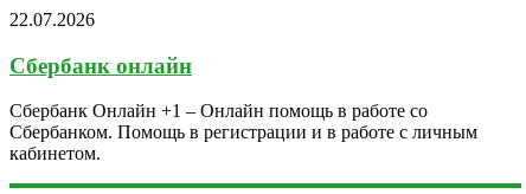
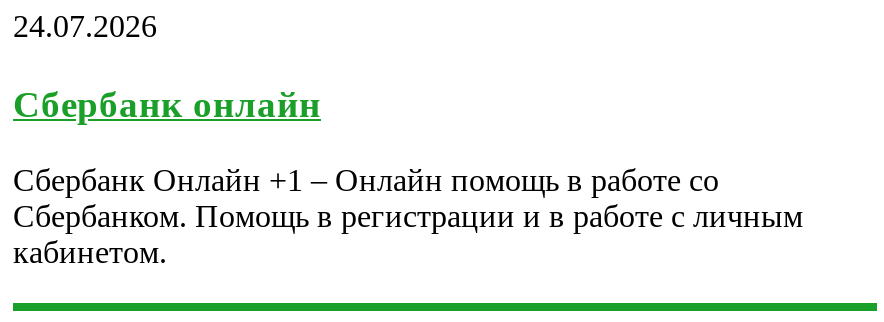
- 22.07.2026
+ 24.07.2026
